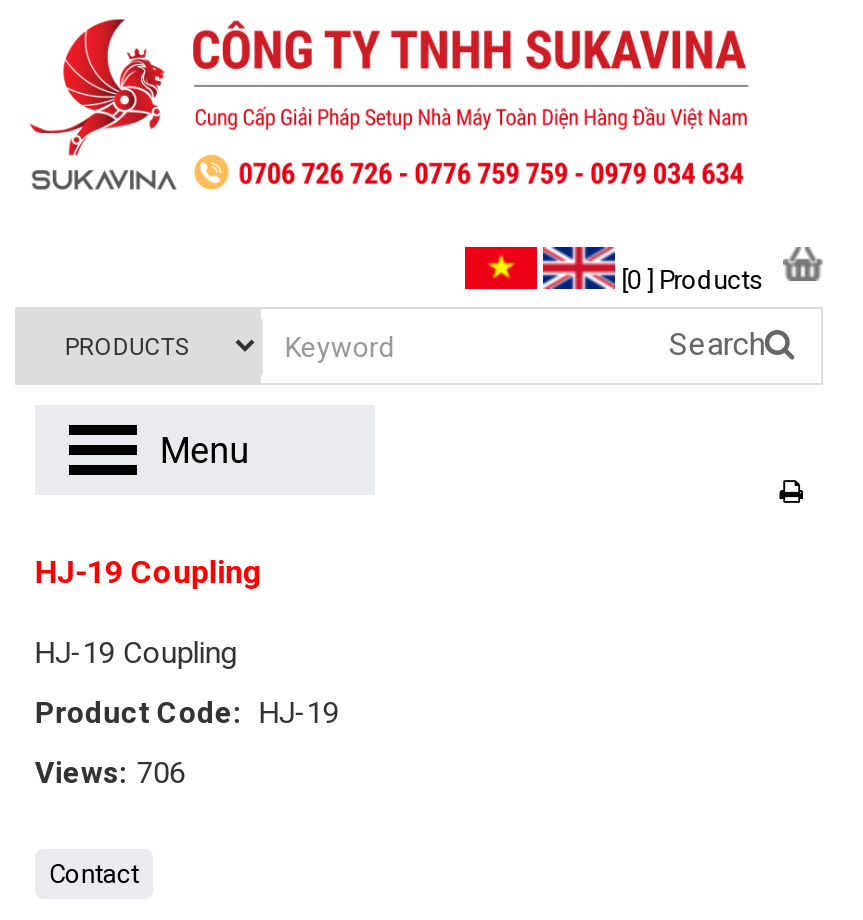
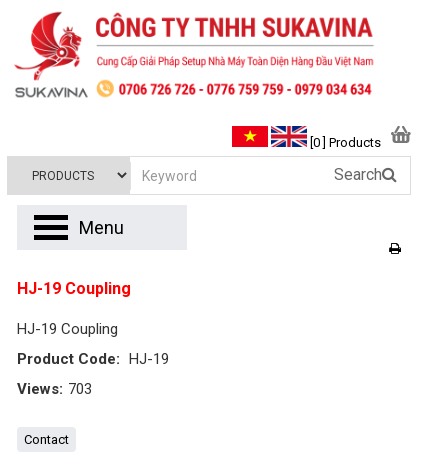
- Views: 706
+ Views: 703
